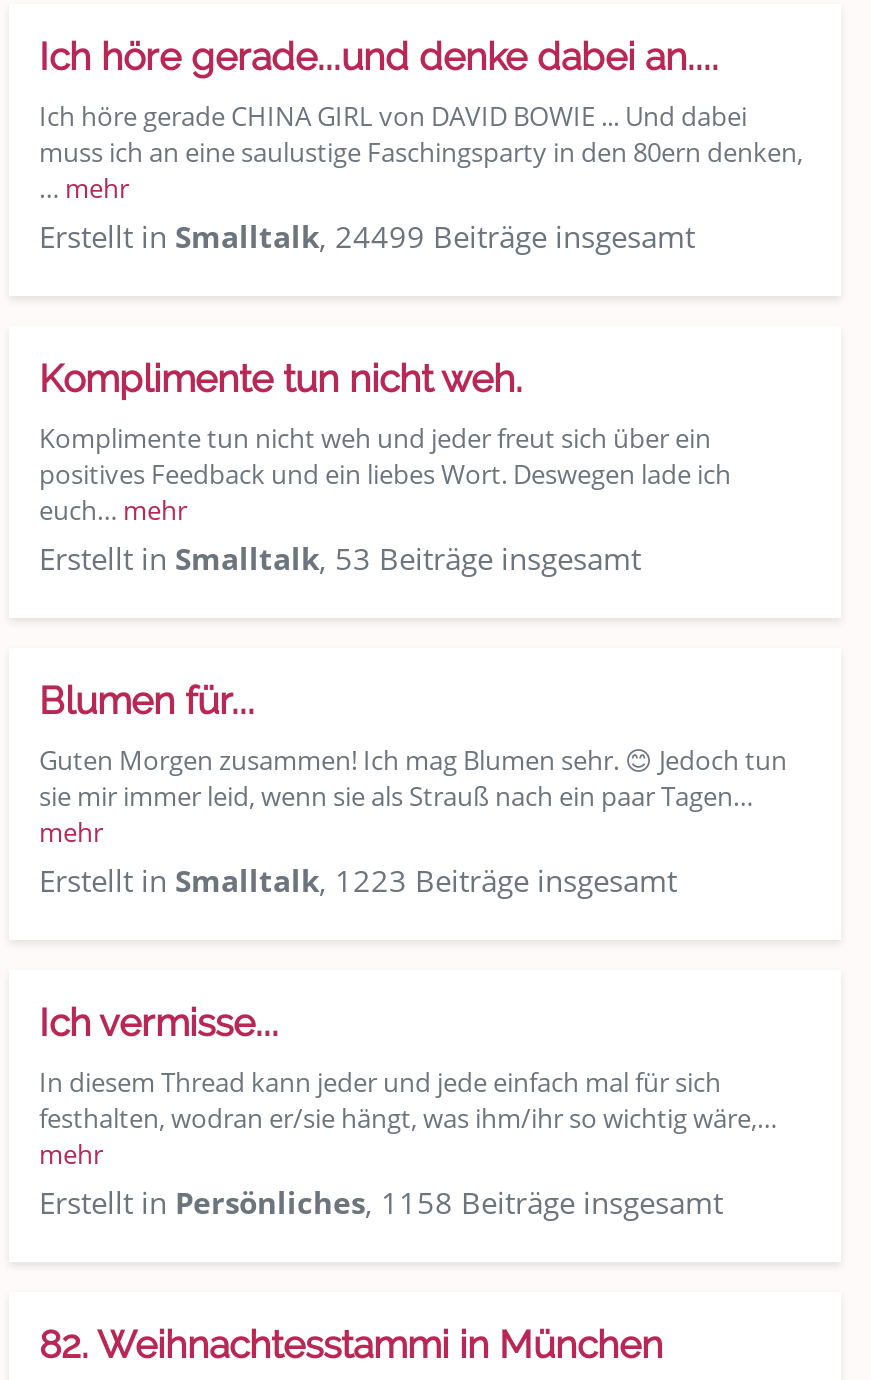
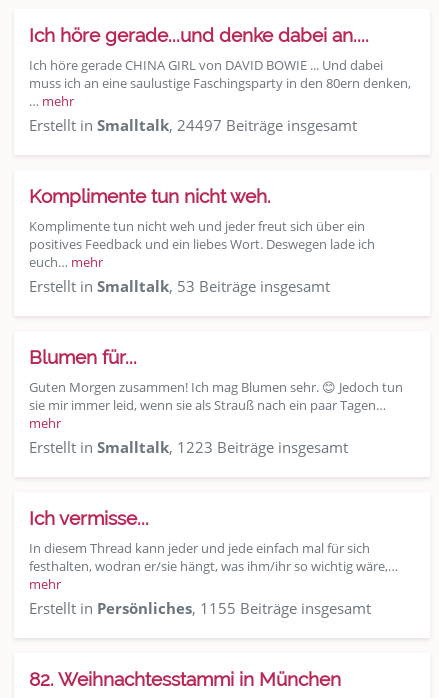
- Erstellt in Smalltalk, 24499 Beiträge insgesamt
+ Erstellt in Smalltalk, 24497 Beiträge insgesamt

- Erstellt in Persönliches, 1158 Beiträge insgesamt
+ Erstellt in Persönliches, 1155 Beiträge insgesamt
